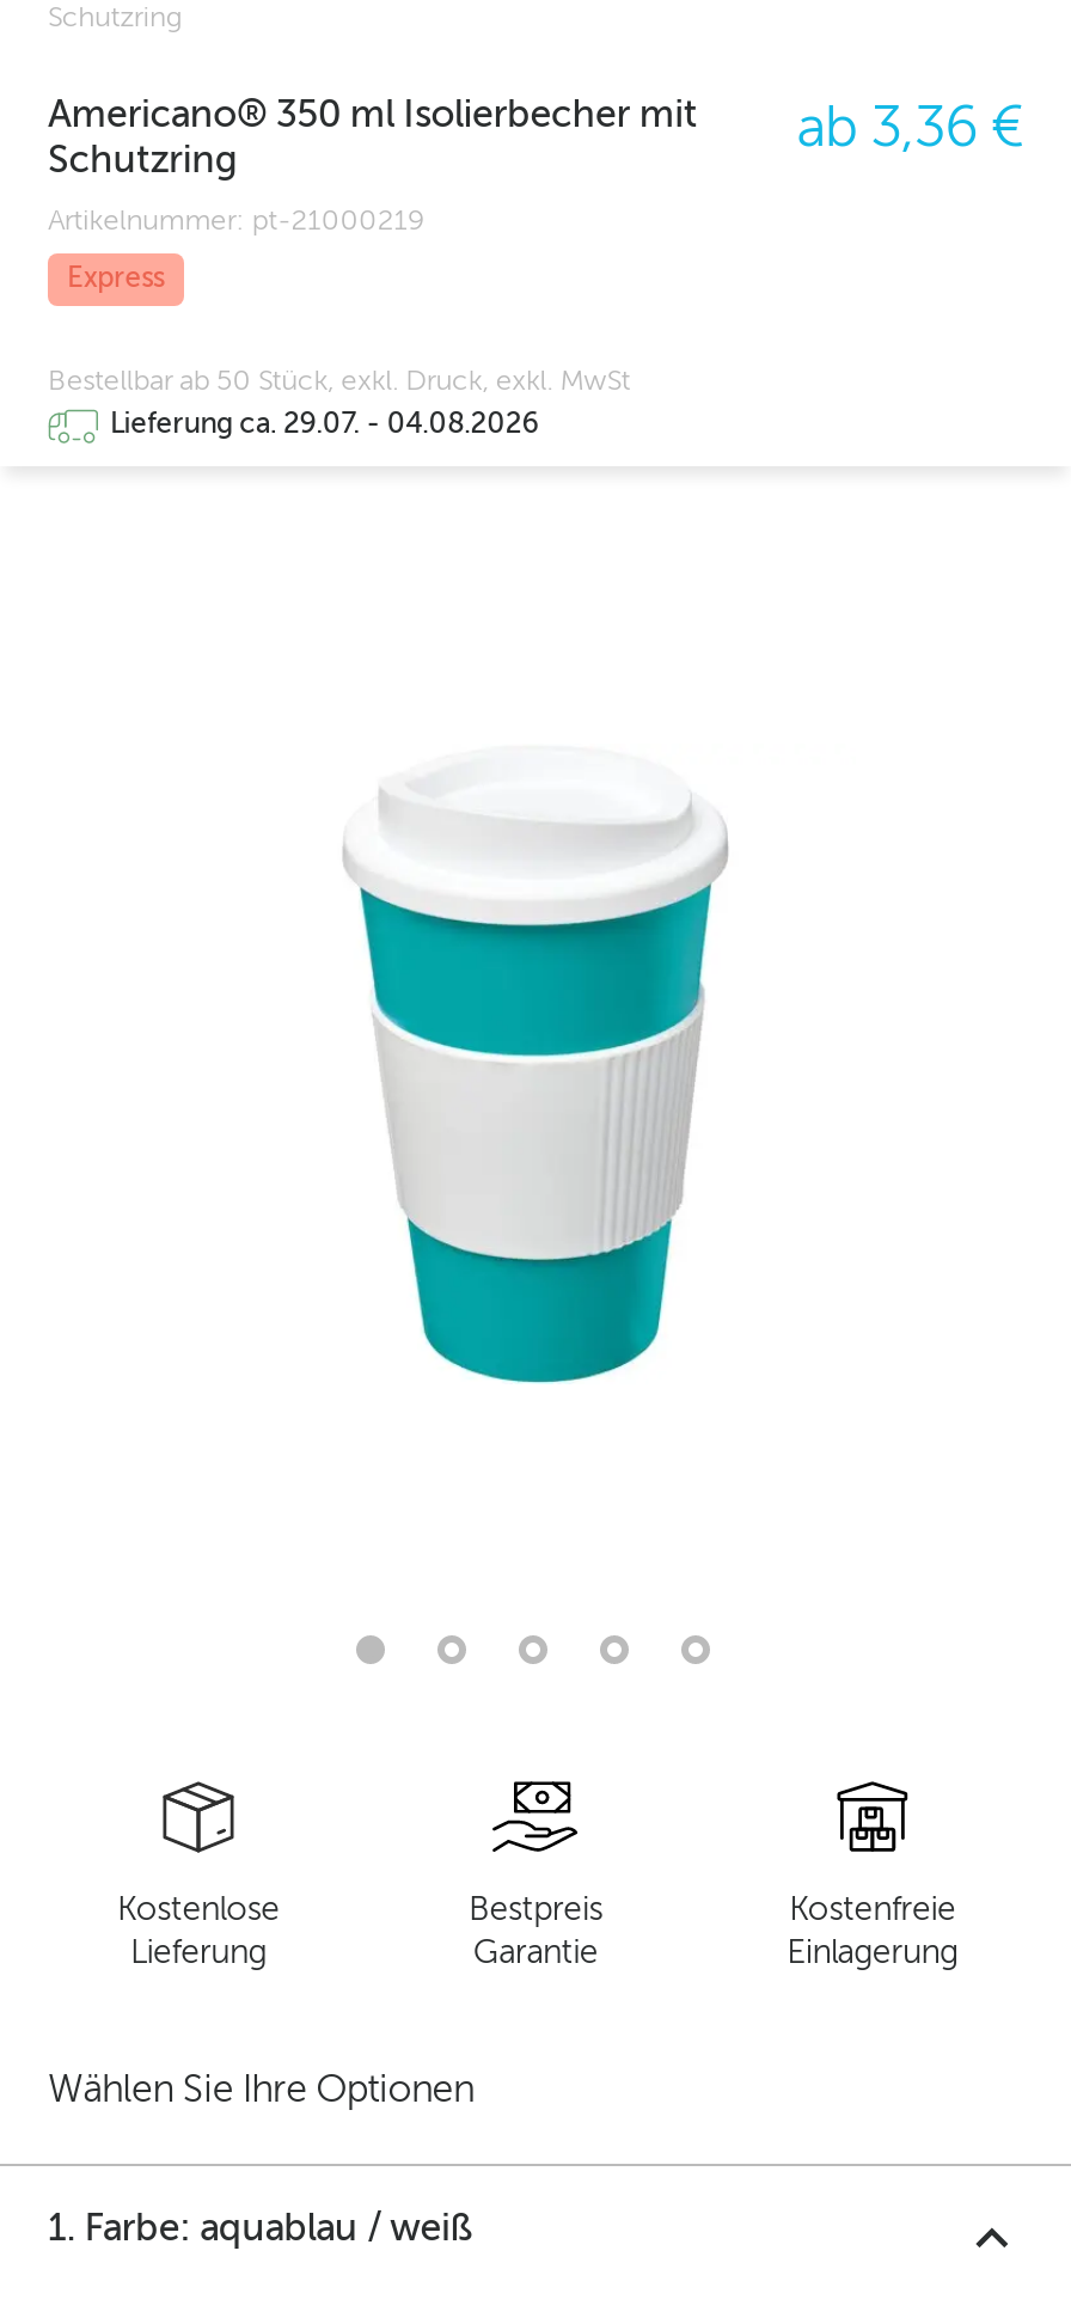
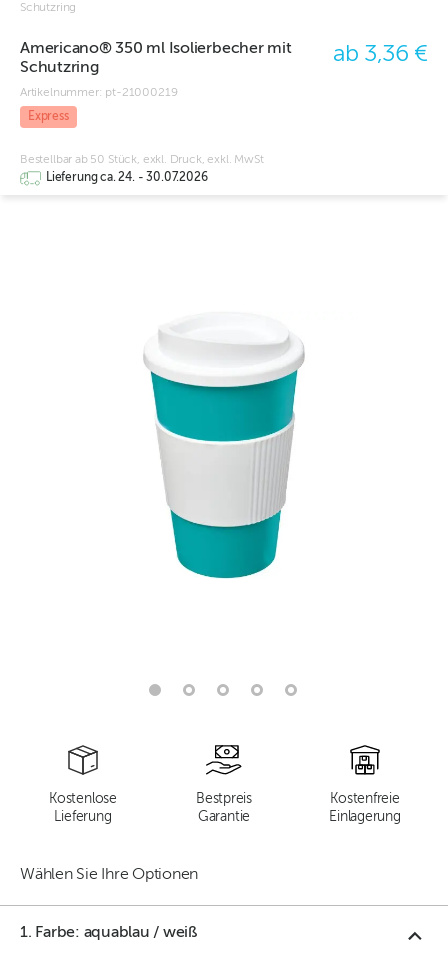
- Lieferung ca. 29.07. - 04.08.2026
+ Lieferung ca. 24. - 30.07.2026
